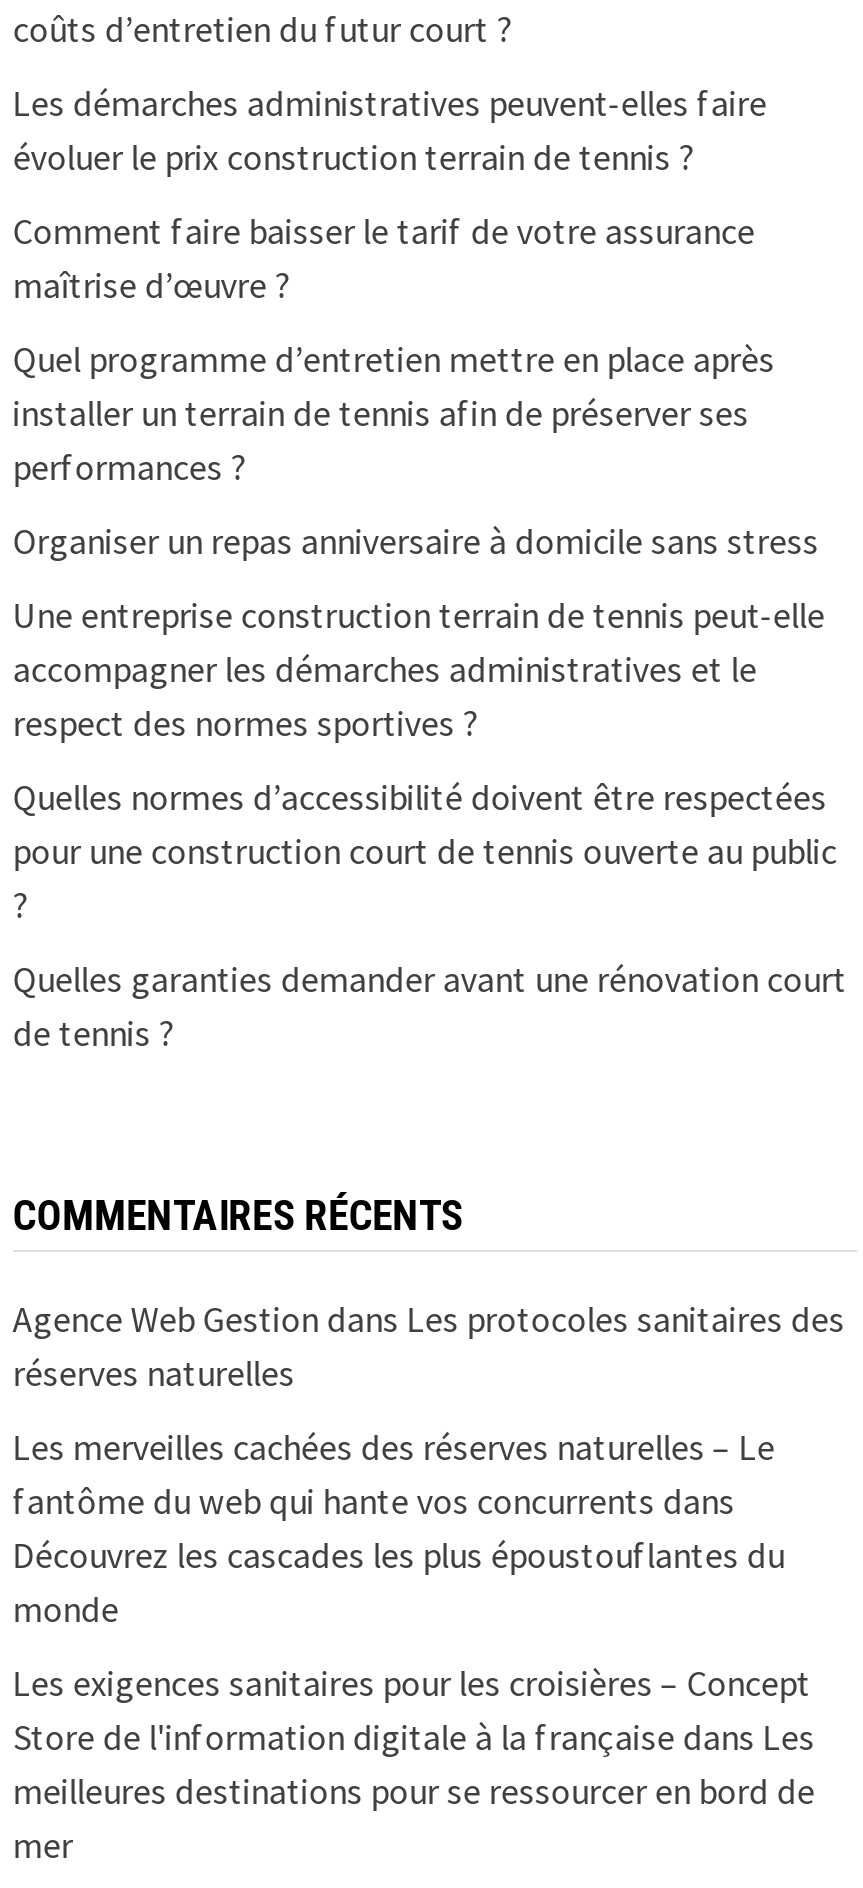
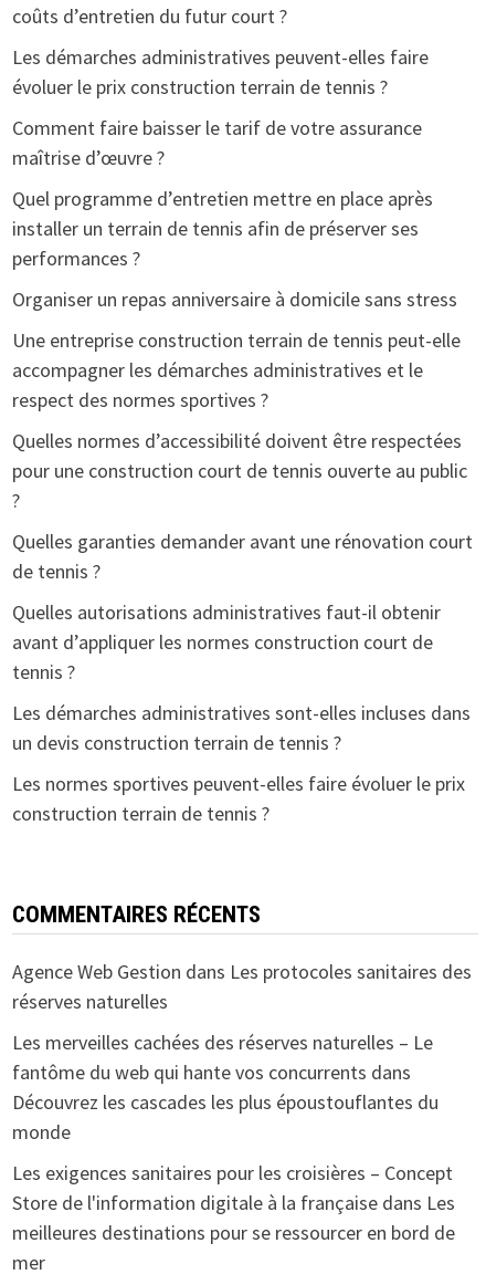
+ Quelles autorisations administratives faut-il obtenir
+ avant d’appliquer les normes construction court de
+ tennis ?
+ Les démarches administratives sont-elles incluses dans
+ un devis construction terrain de tennis ?
+ Les normes sportives peuvent-elles faire évoluer le prix
+ construction terrain de tennis ?
